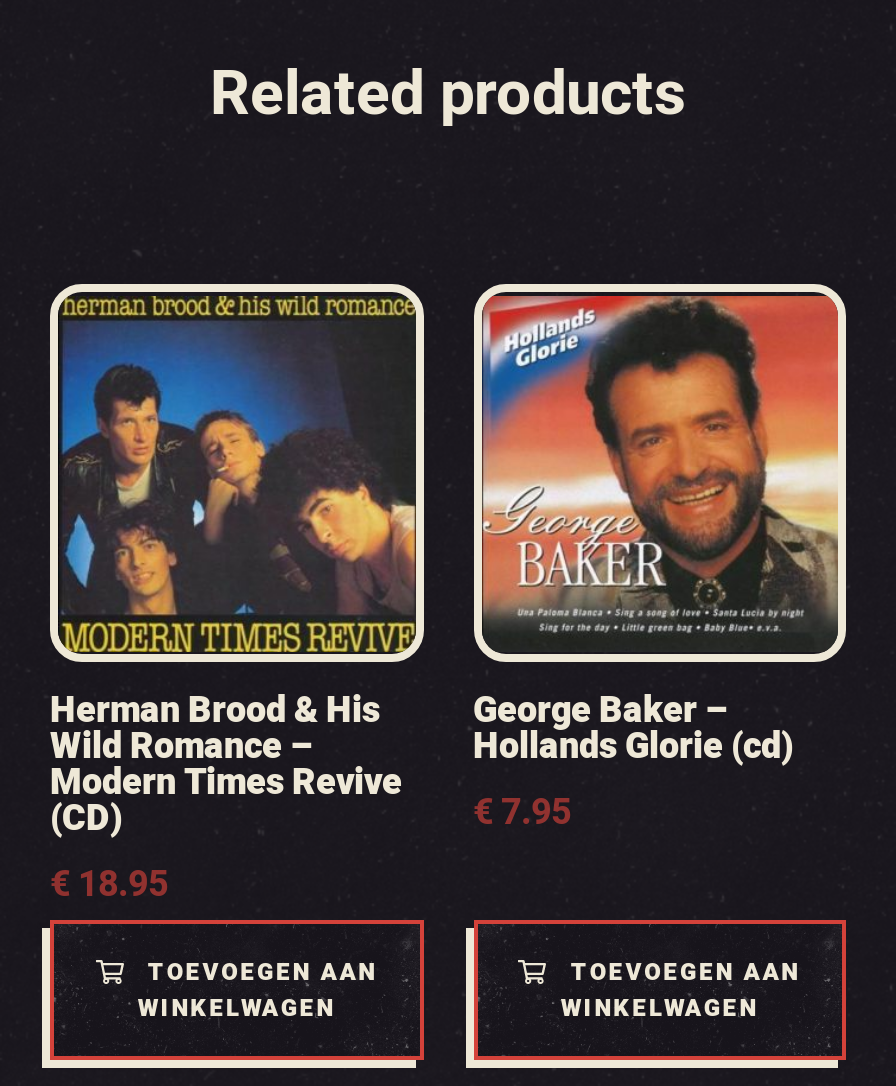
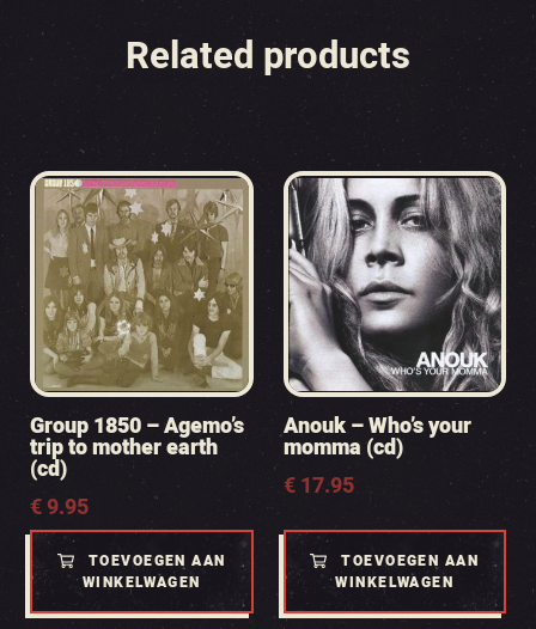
- [image]
- Herman Brood & His
- Wild Romance –
- Modern Times Revive
- (CD)
- €18.95
+ [image]
+ Group 1850 – Agemo’s
+ trip to mother earth
+ (cd)
+ €9.95

- [image]
- George Baker –
- Hollands Glorie (cd)
- €7.95
+ [image]
+ Anouk – Who’s your
+ momma (cd)
+ €17.95
